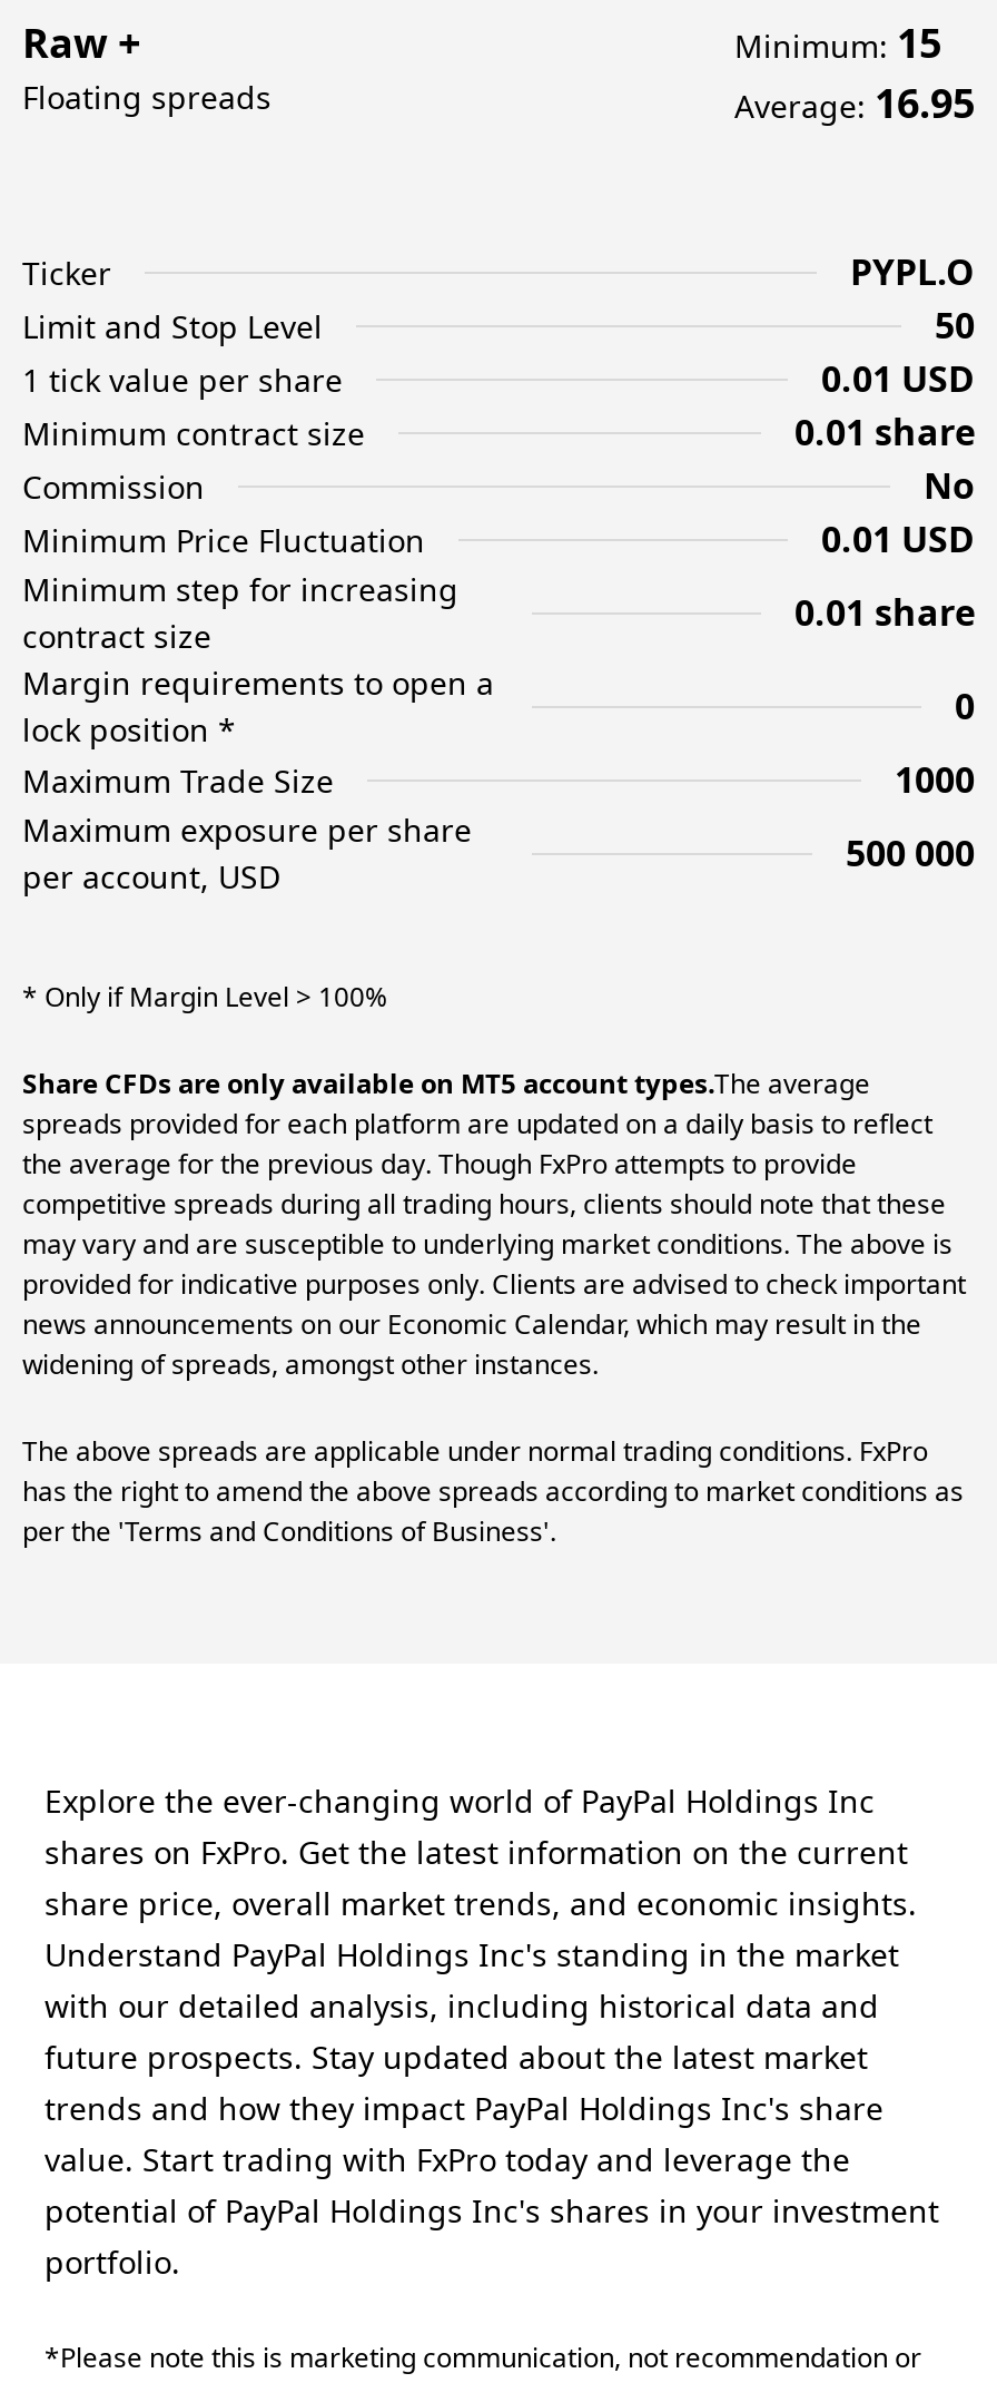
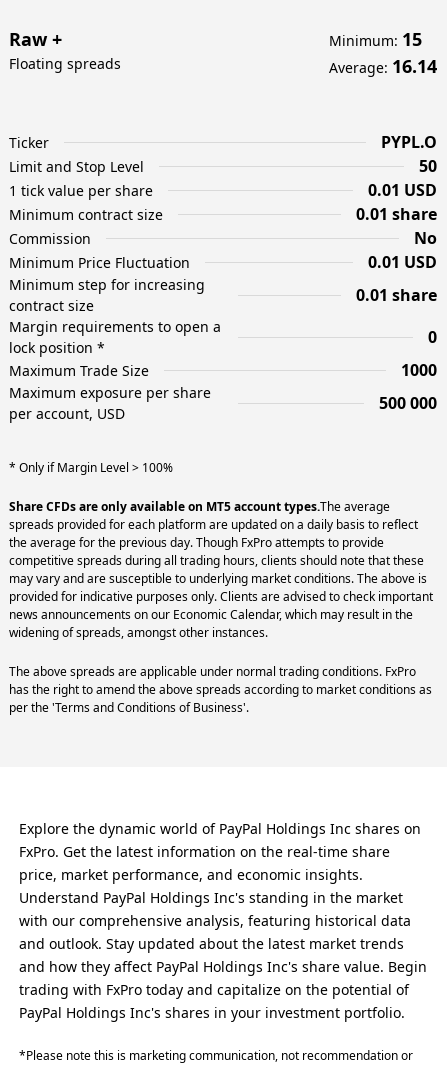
- Average: 16.95
+ Average: 16.14

- Explore the ever-changing world of PayPal Holdings Inc
- shares on FxPro. Get the latest information on the current
- share price, overall market trends, and economic insights.
+ Explore the dynamic world of PayPal Holdings Inc shares on
+ FxPro. Get the latest information on the real-time share
+ price, market performance, and economic insights.

- with our detailed analysis, including historical data and
- future prospects. Stay updated about the latest market
- trends and how they impact PayPal Holdings Inc's share
- value. Start trading with FxPro today and leverage the
- potential of PayPal Holdings Inc's shares in your investment
- portfolio.
+ with our comprehensive analysis, featuring historical data
+ and outlook. Stay updated about the latest market trends
+ and how they affect PayPal Holdings Inc's share value. Begin
+ trading with FxPro today and capitalize on the potential of
+ PayPal Holdings Inc's shares in your investment portfolio.
